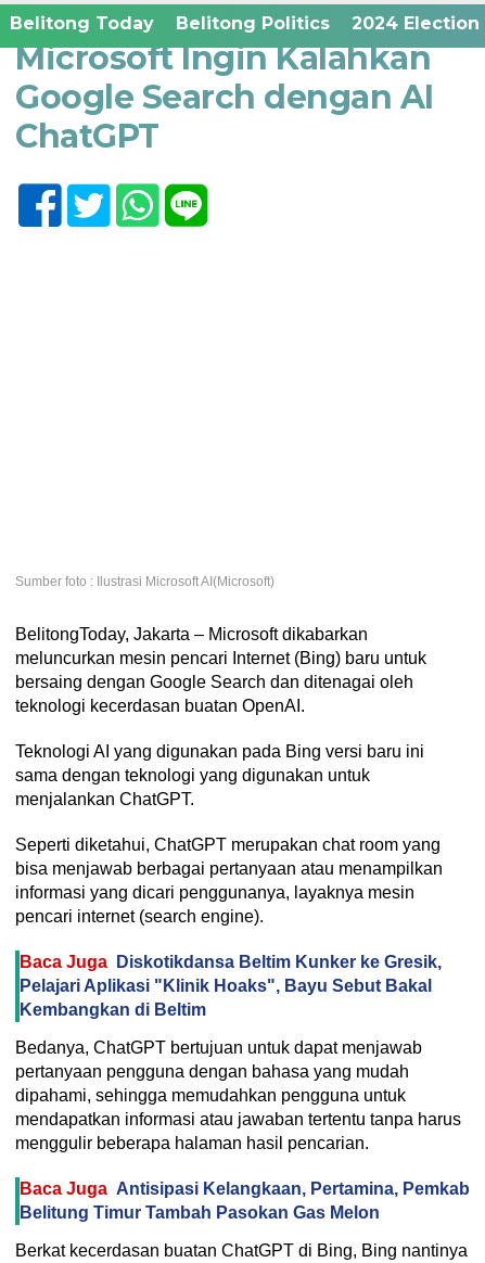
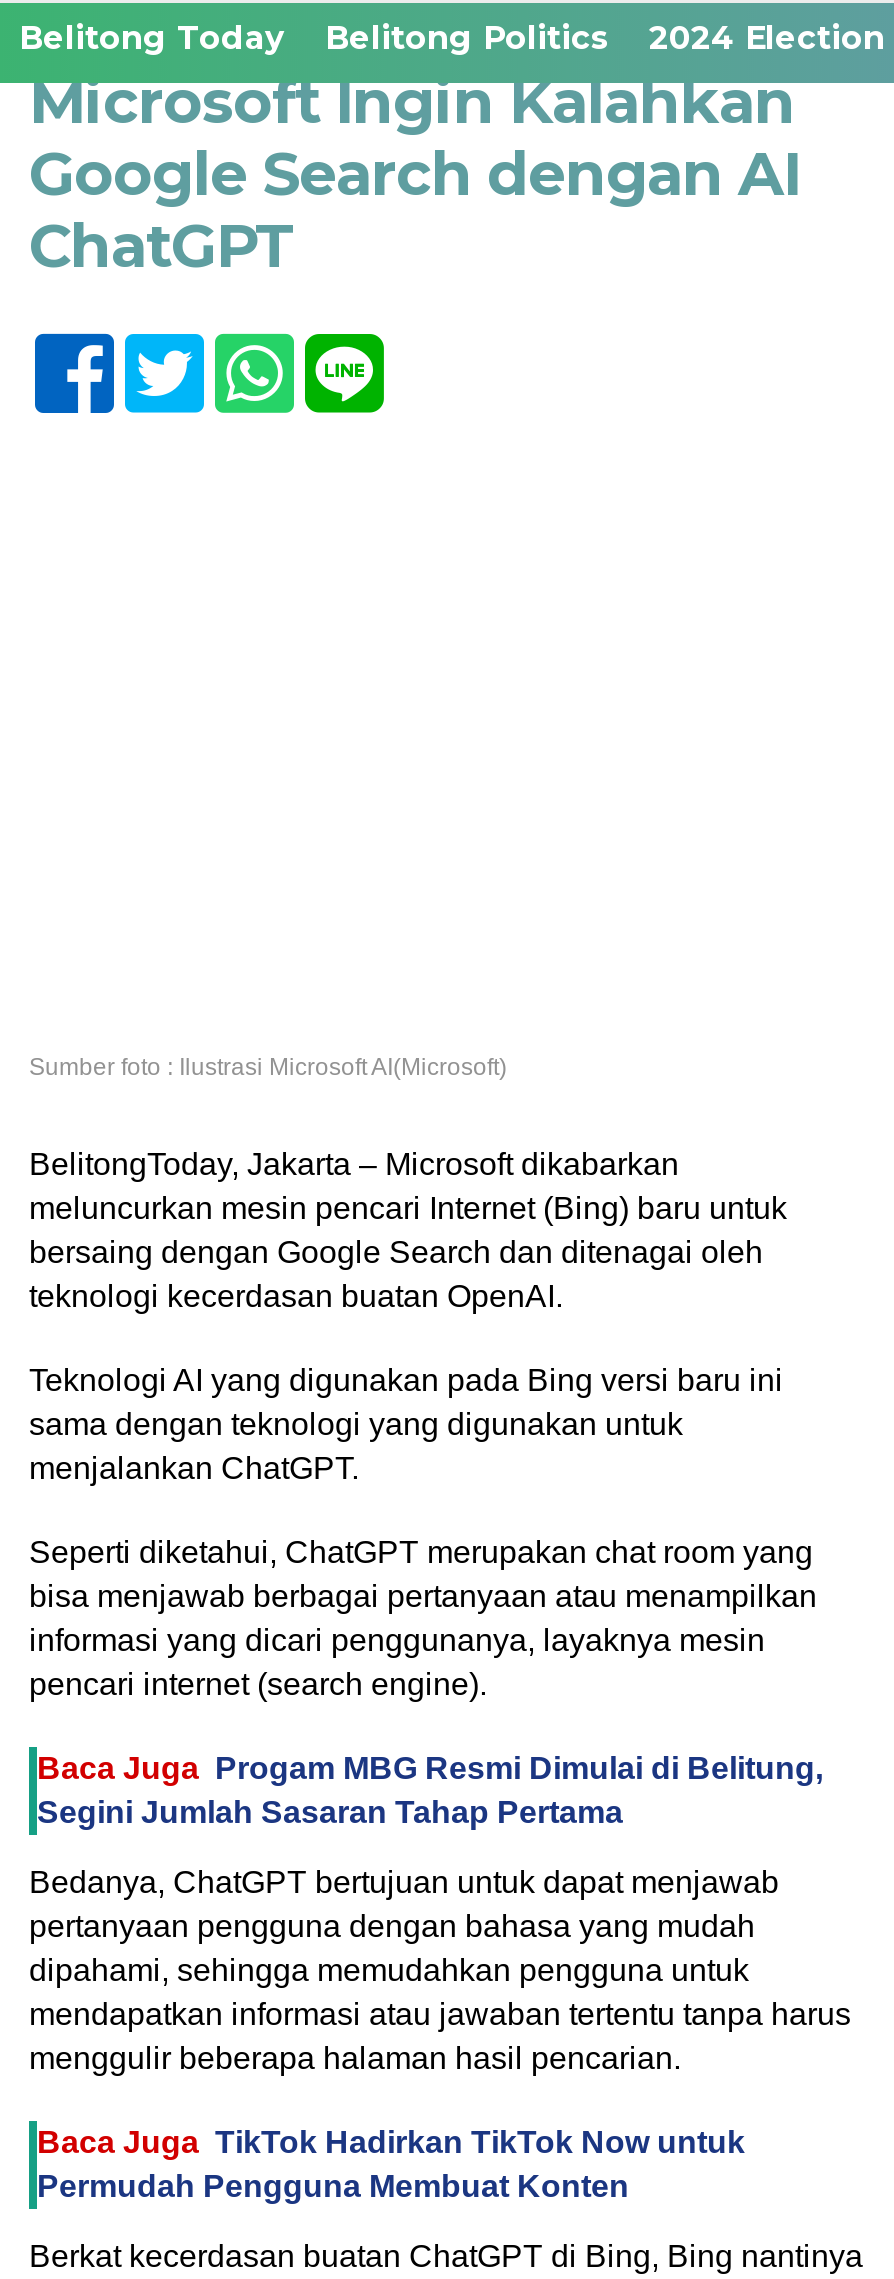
- Baca Juga Diskotikdansa Beltim Kunker ke Gresik,
- Pelajari Aplikasi "Klinik Hoaks", Bayu Sebut Bakal
- Kembangkan di Beltim
+ Baca Juga Progam MBG Resmi Dimulai di Belitung,
+ Segini Jumlah Sasaran Tahap Pertama

- Baca Juga Antisipasi Kelangkaan, Pertamina, Pemkab
- Belitung Timur Tambah Pasokan Gas Melon
+ Baca Juga TikTok Hadirkan TikTok Now untuk
+ Permudah Pengguna Membuat Konten
